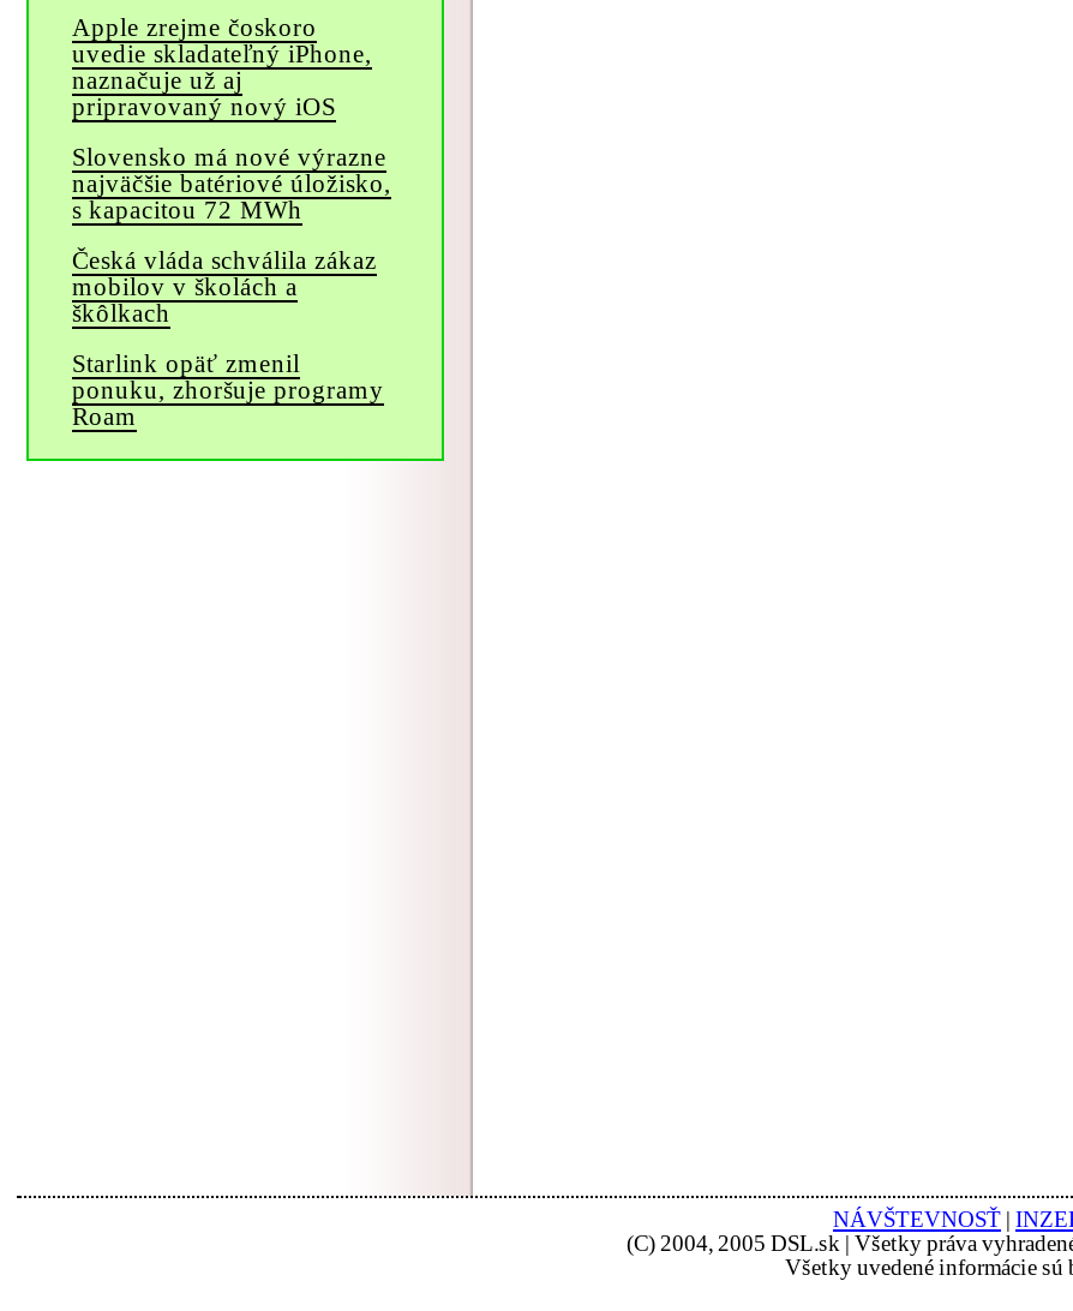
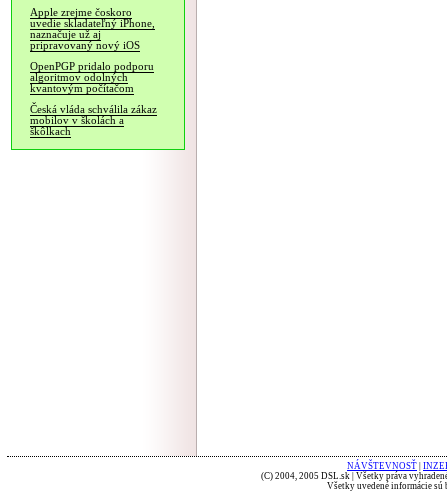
- Slovensko má nové výrazne
- najväčšie batériové úložisko,
- s kapacitou 72 MWh
+ OpenPGP pridalo podporu
+ algoritmov odolných
+ kvantovým počítačom

- Starlink opäť zmenil
- ponuku, zhoršuje programy
- Roam
